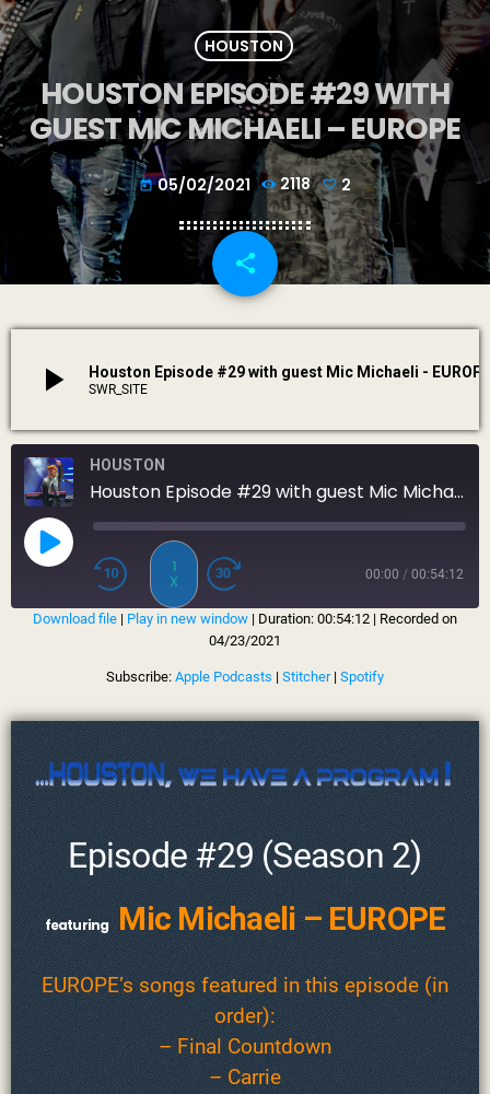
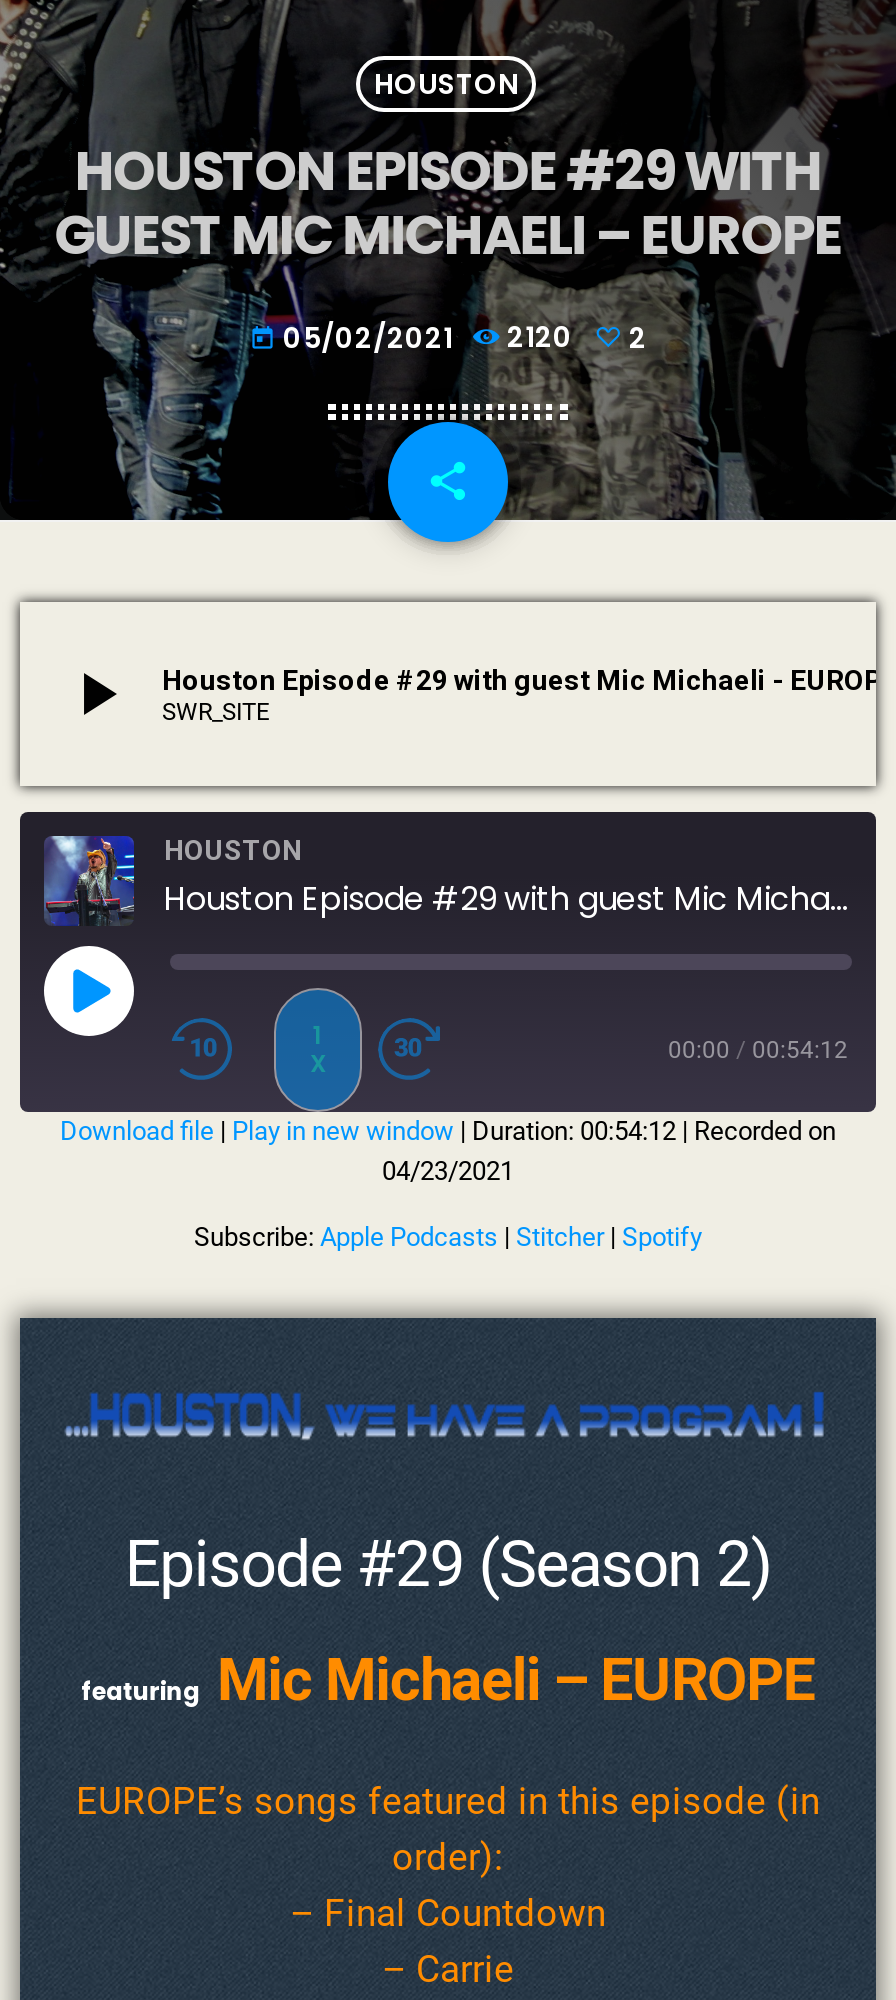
- 2118
+ 2120
